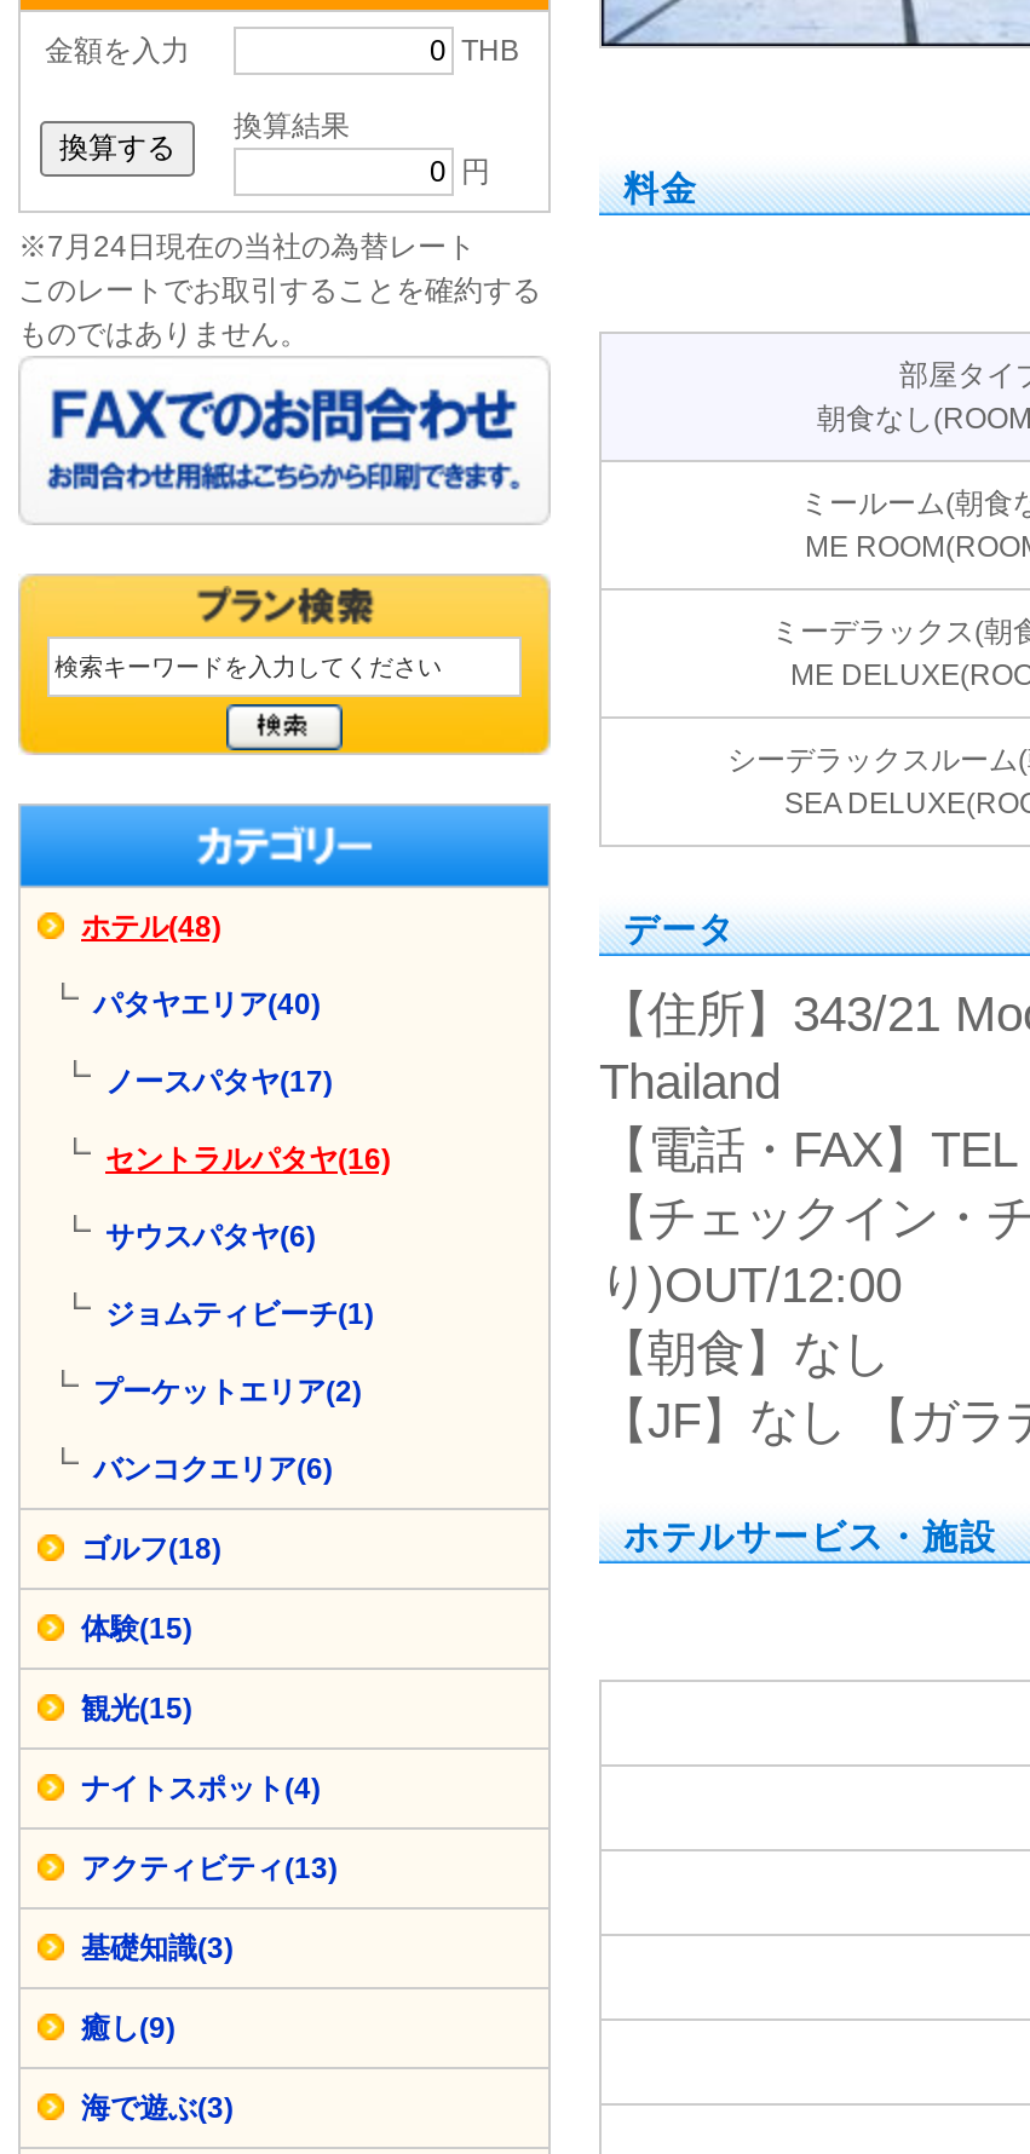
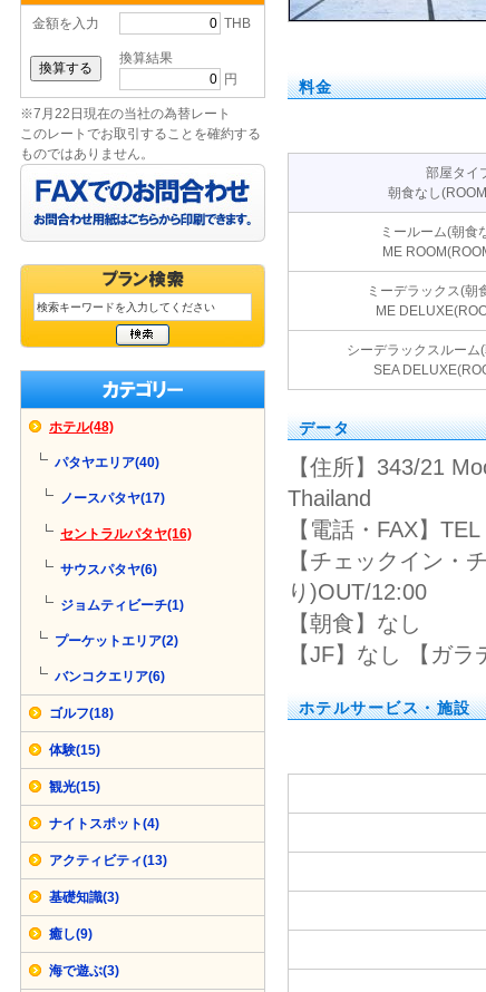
- ※7月24日現在の当社の為替レート
+ ※7月22日現在の当社の為替レート
